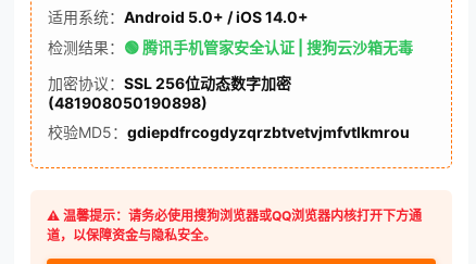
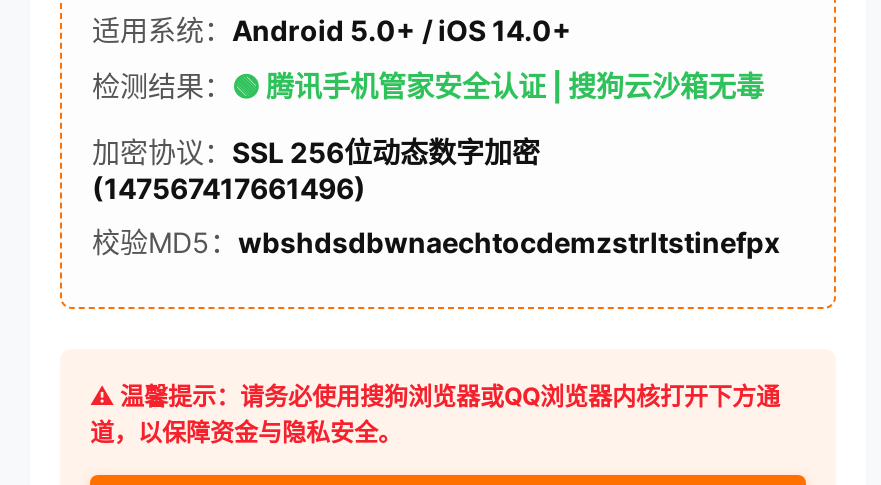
- (481908050190898)
+ (147567417661496)

- 校验MD5：gdiepdfrcogdyzqrzbtvetvjmfvtlkmrou
+ 校验MD5：wbshdsdbwnaechtocdemzstrltstinefpx
